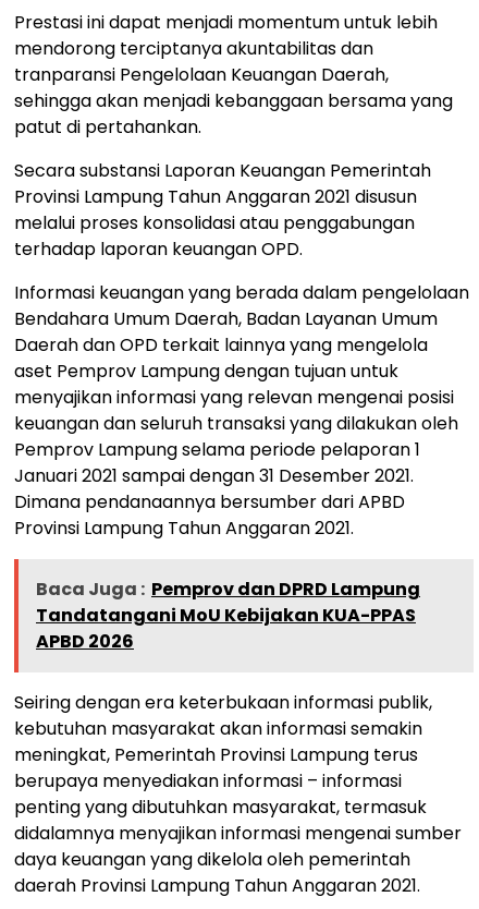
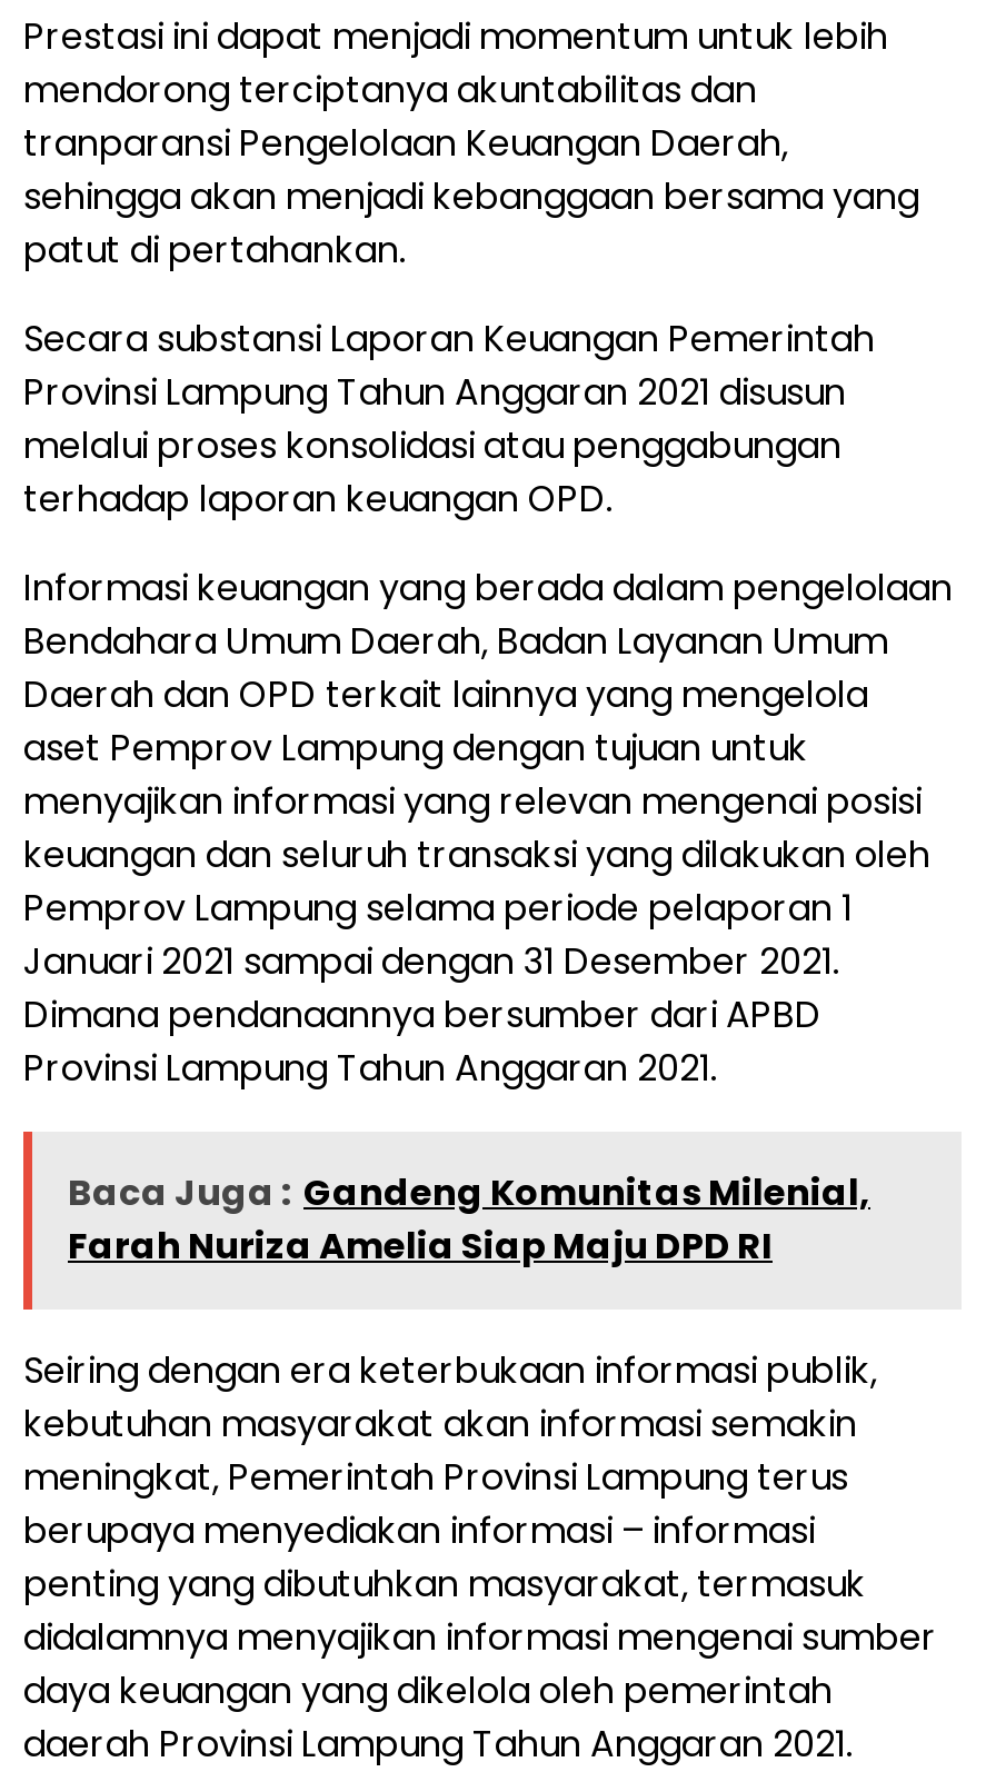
- Baca Juga : Pemprov dan DPRD Lampung
- Tandatangani MoU Kebijakan KUA-PPAS
- APBD 2026
+ Baca Juga : Gandeng Komunitas Milenial,
+ Farah Nuriza Amelia Siap Maju DPD RI
